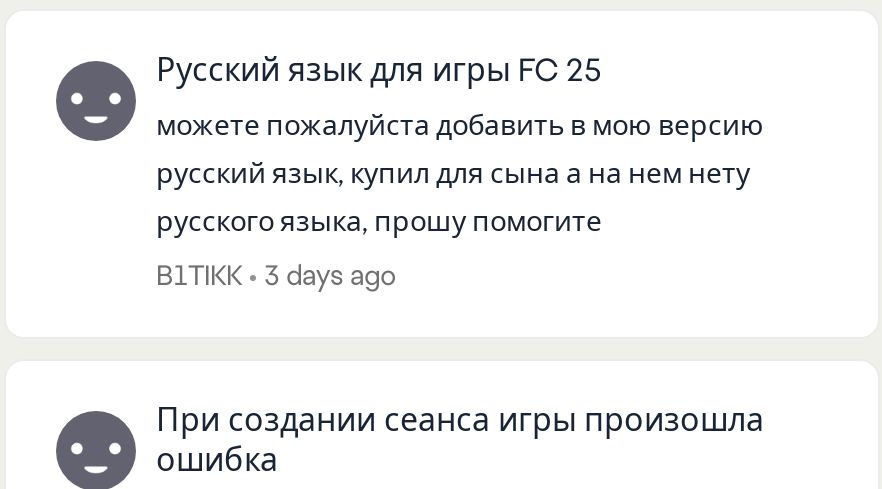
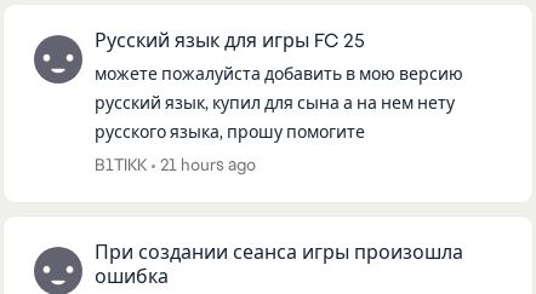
- B1TIKK 3 days ago
+ B1TIKK 21 hours ago
